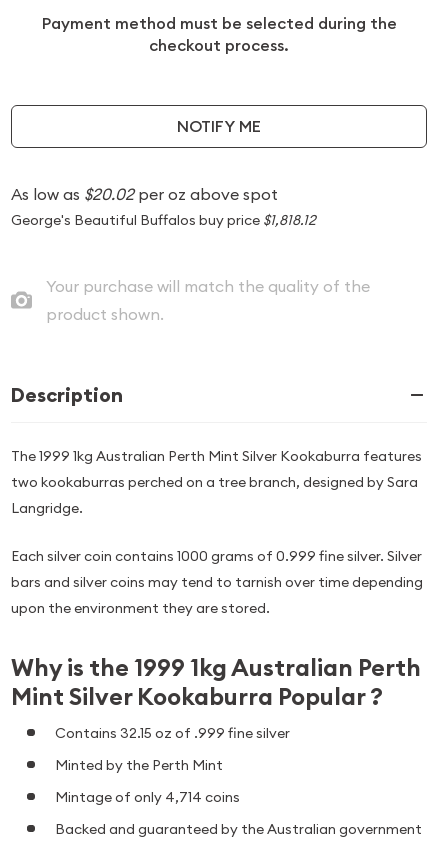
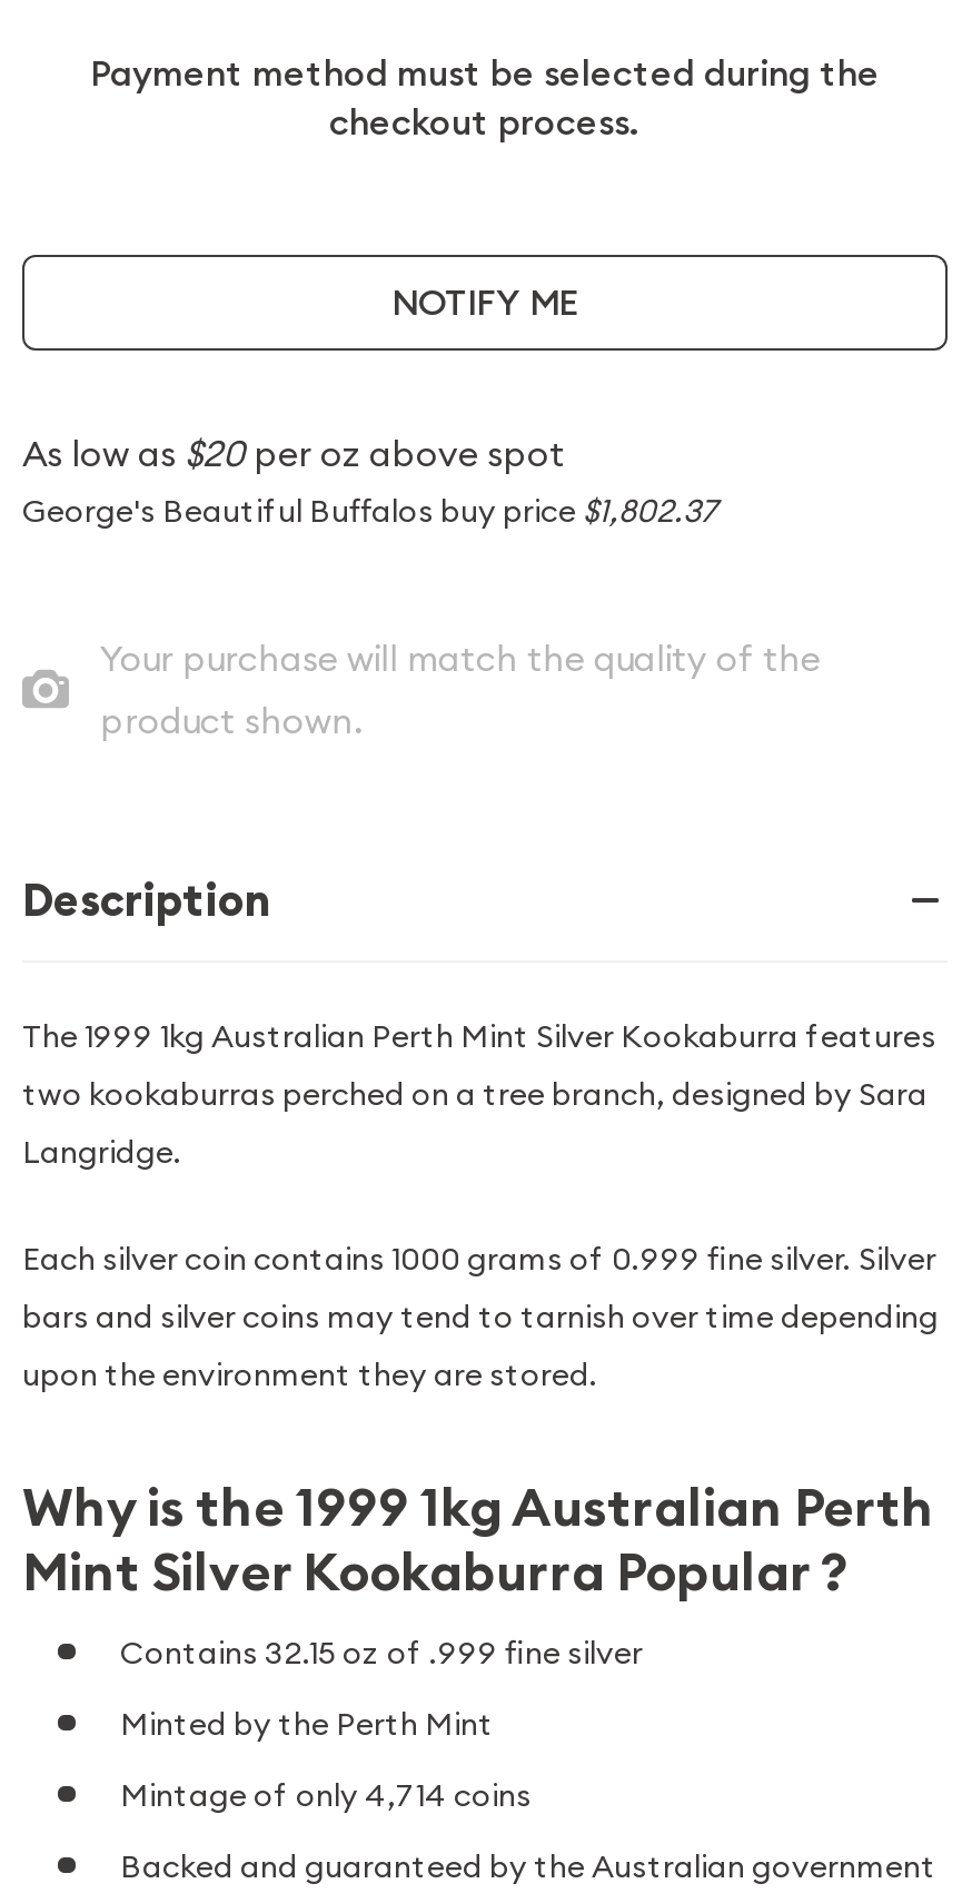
- As low as $20.02 per oz above spot
+ As low as $20 per oz above spot

- George's Beautiful Buffalos buy price $1,818.12
+ George's Beautiful Buffalos buy price $1,802.37
